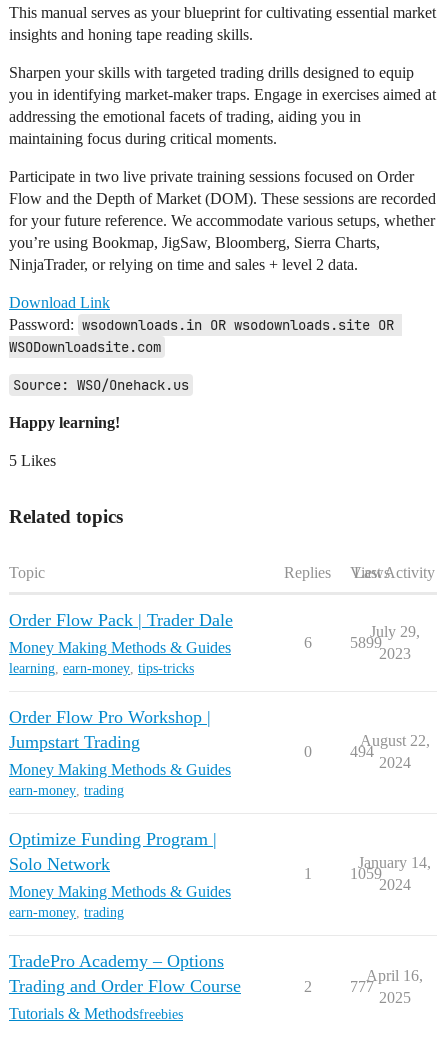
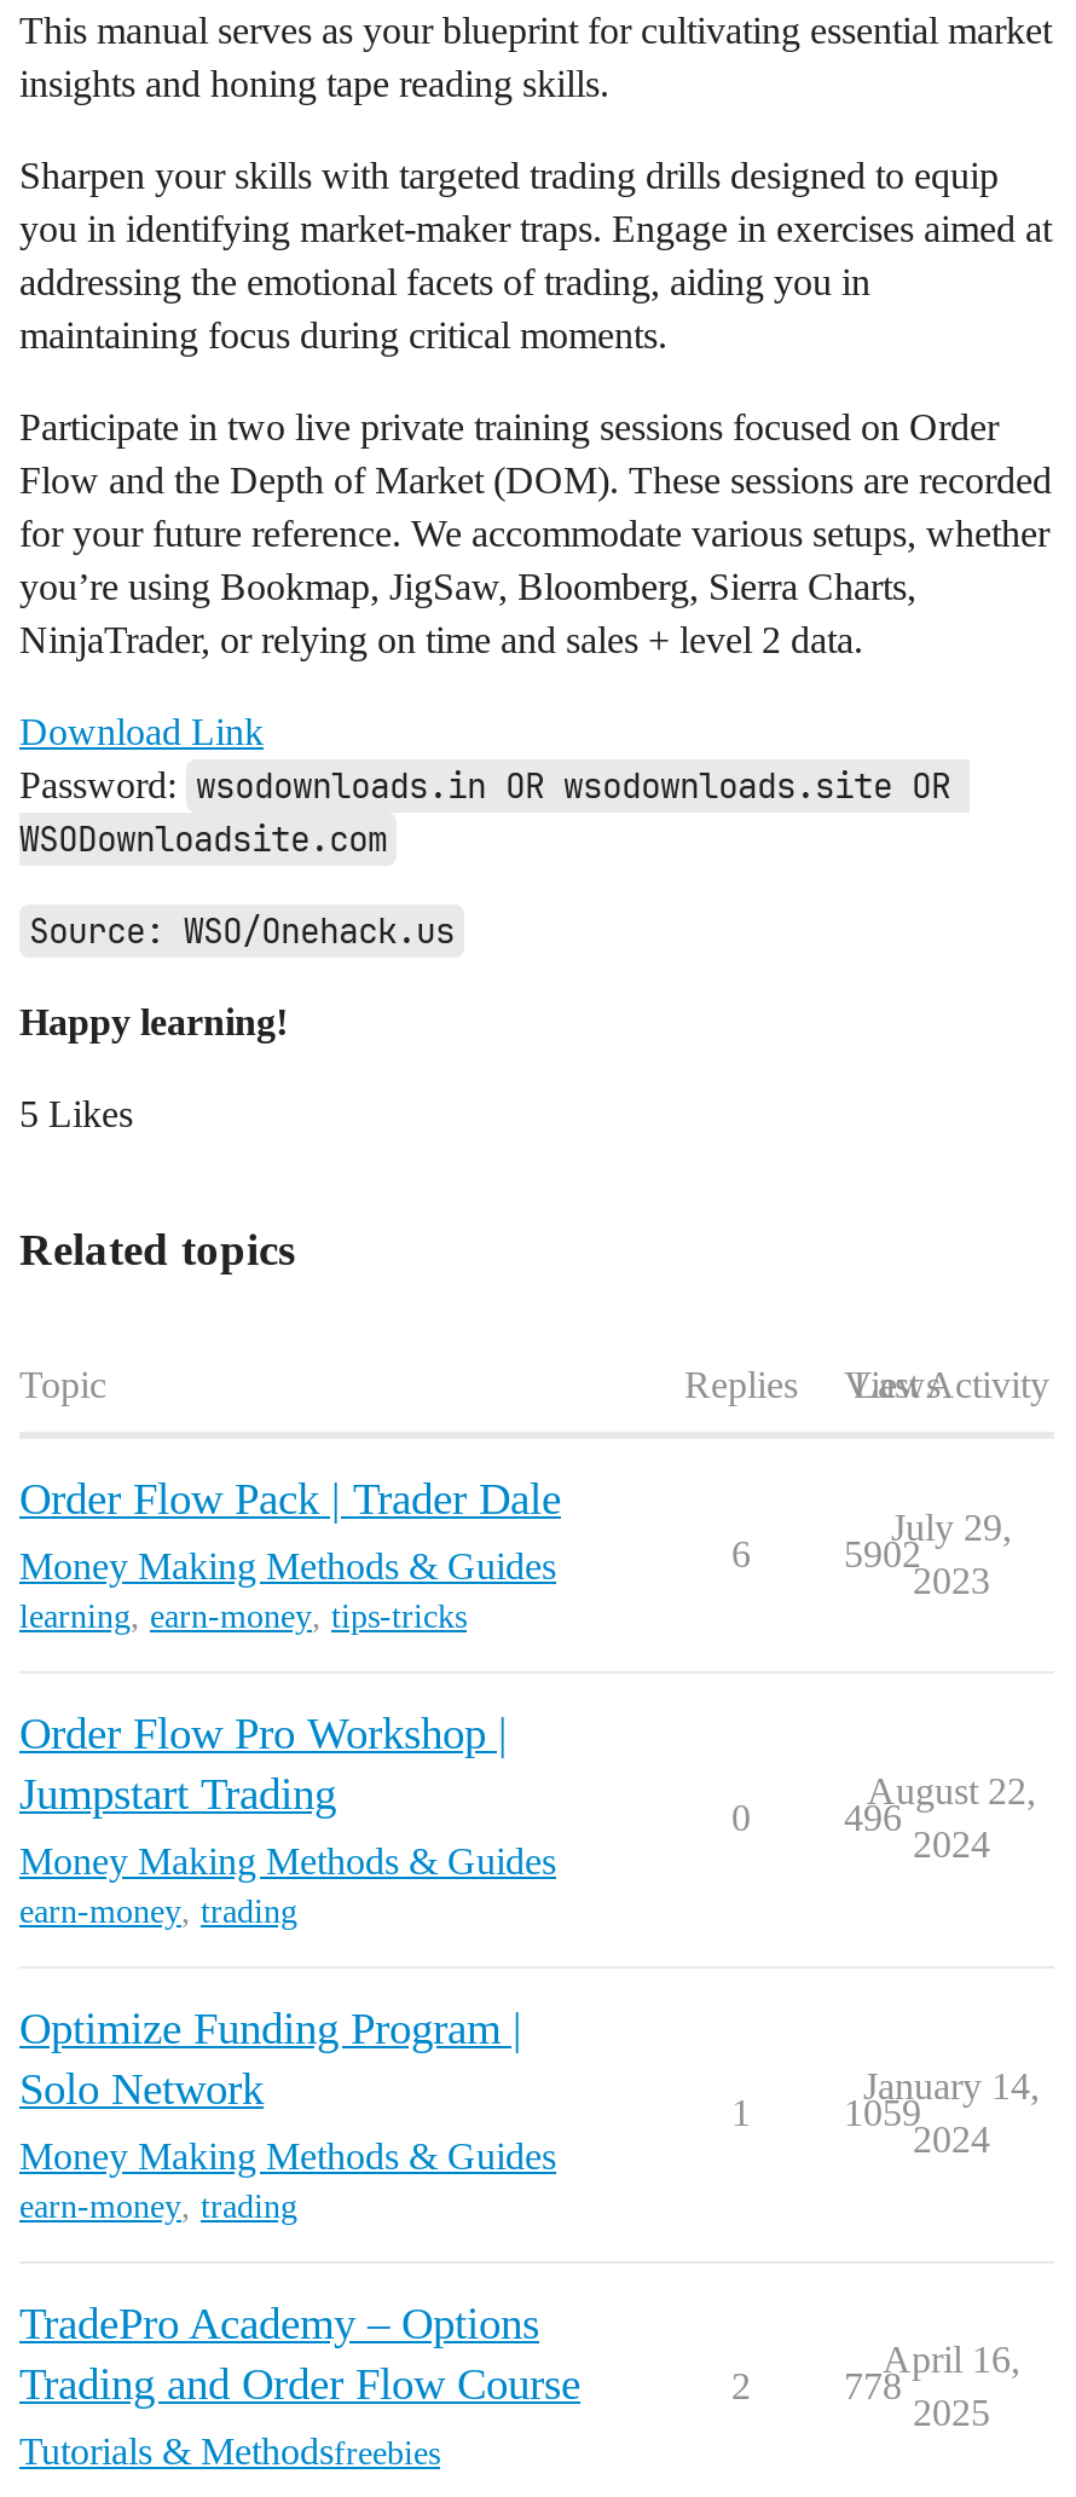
- 5899
+ 5902

- 494
+ 496

- 777
+ 778
